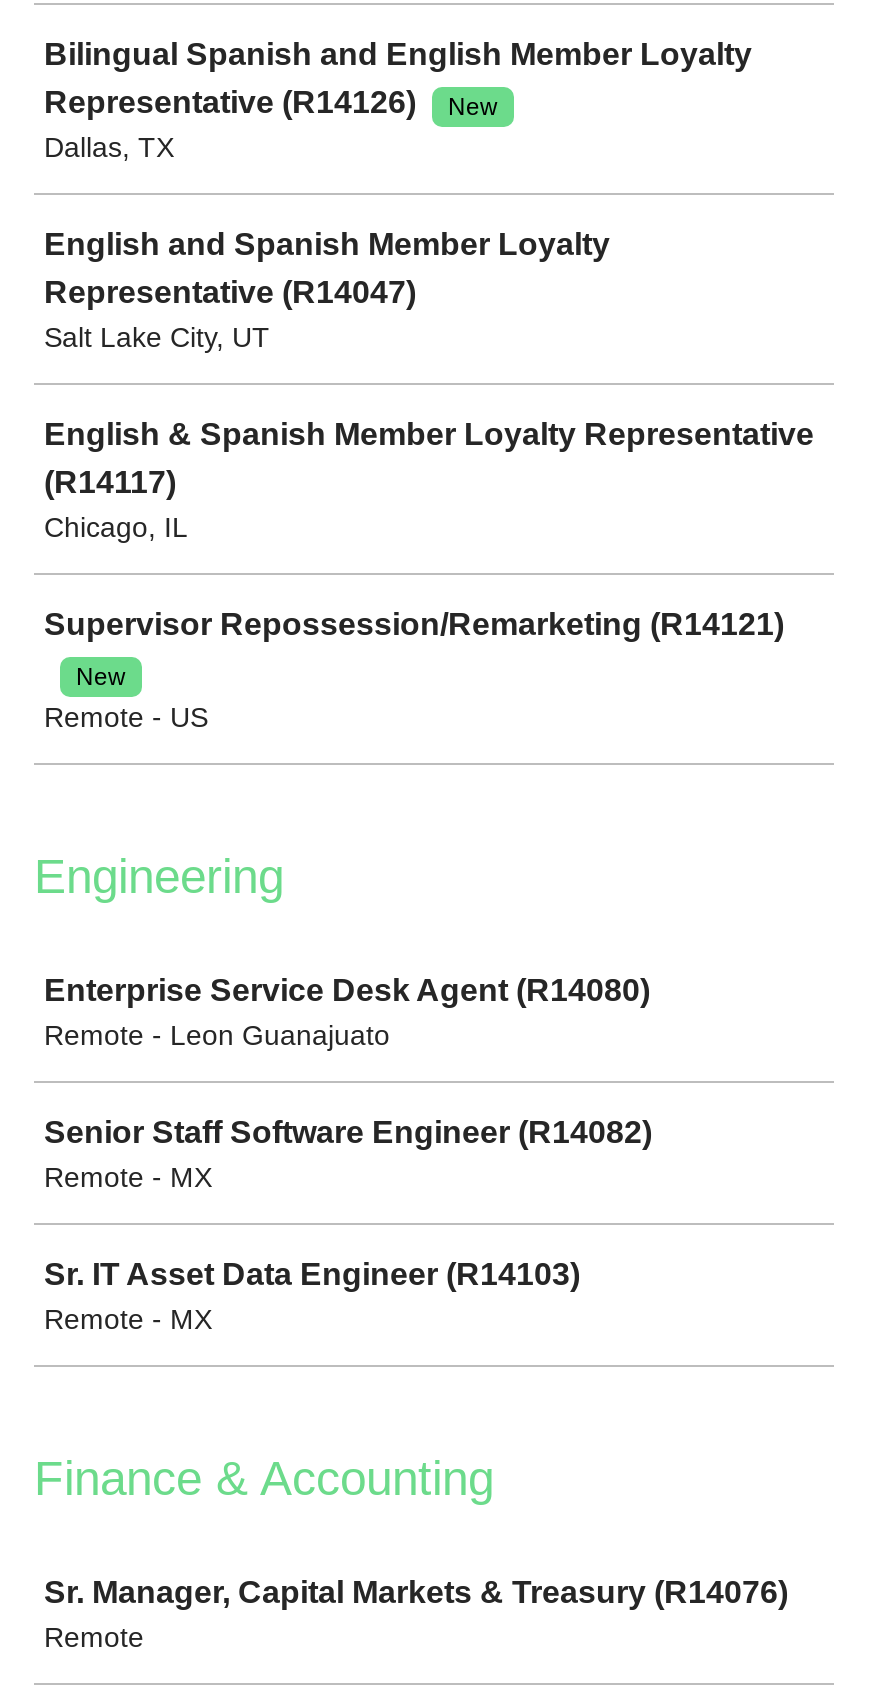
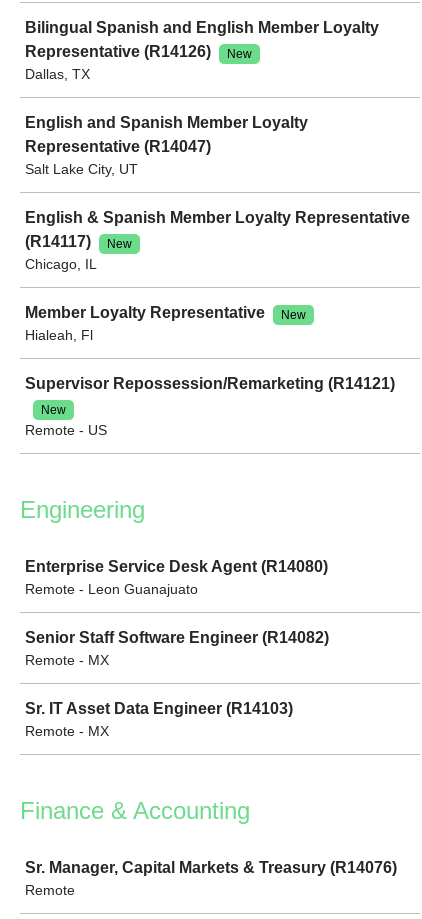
+ New

+ Member Loyalty Representative
+ New
+ Hialeah, Fl
